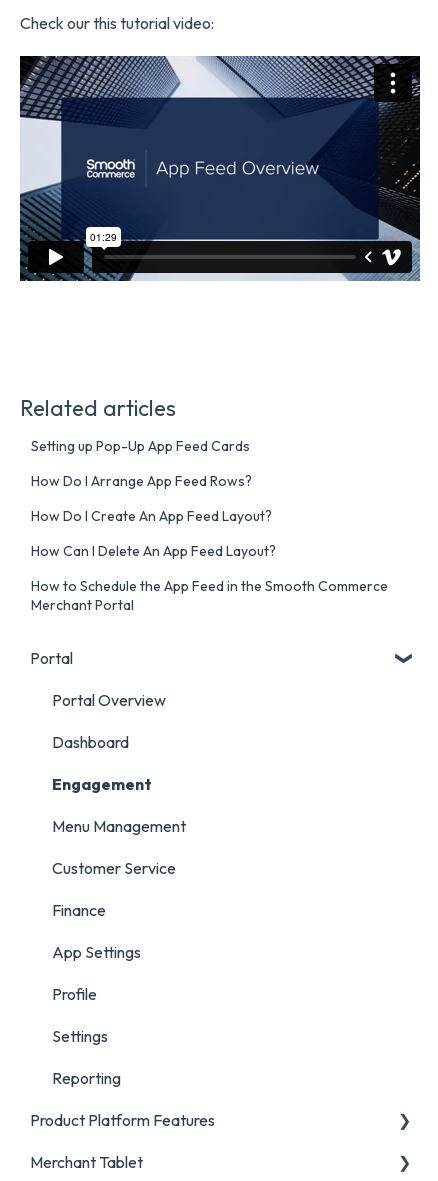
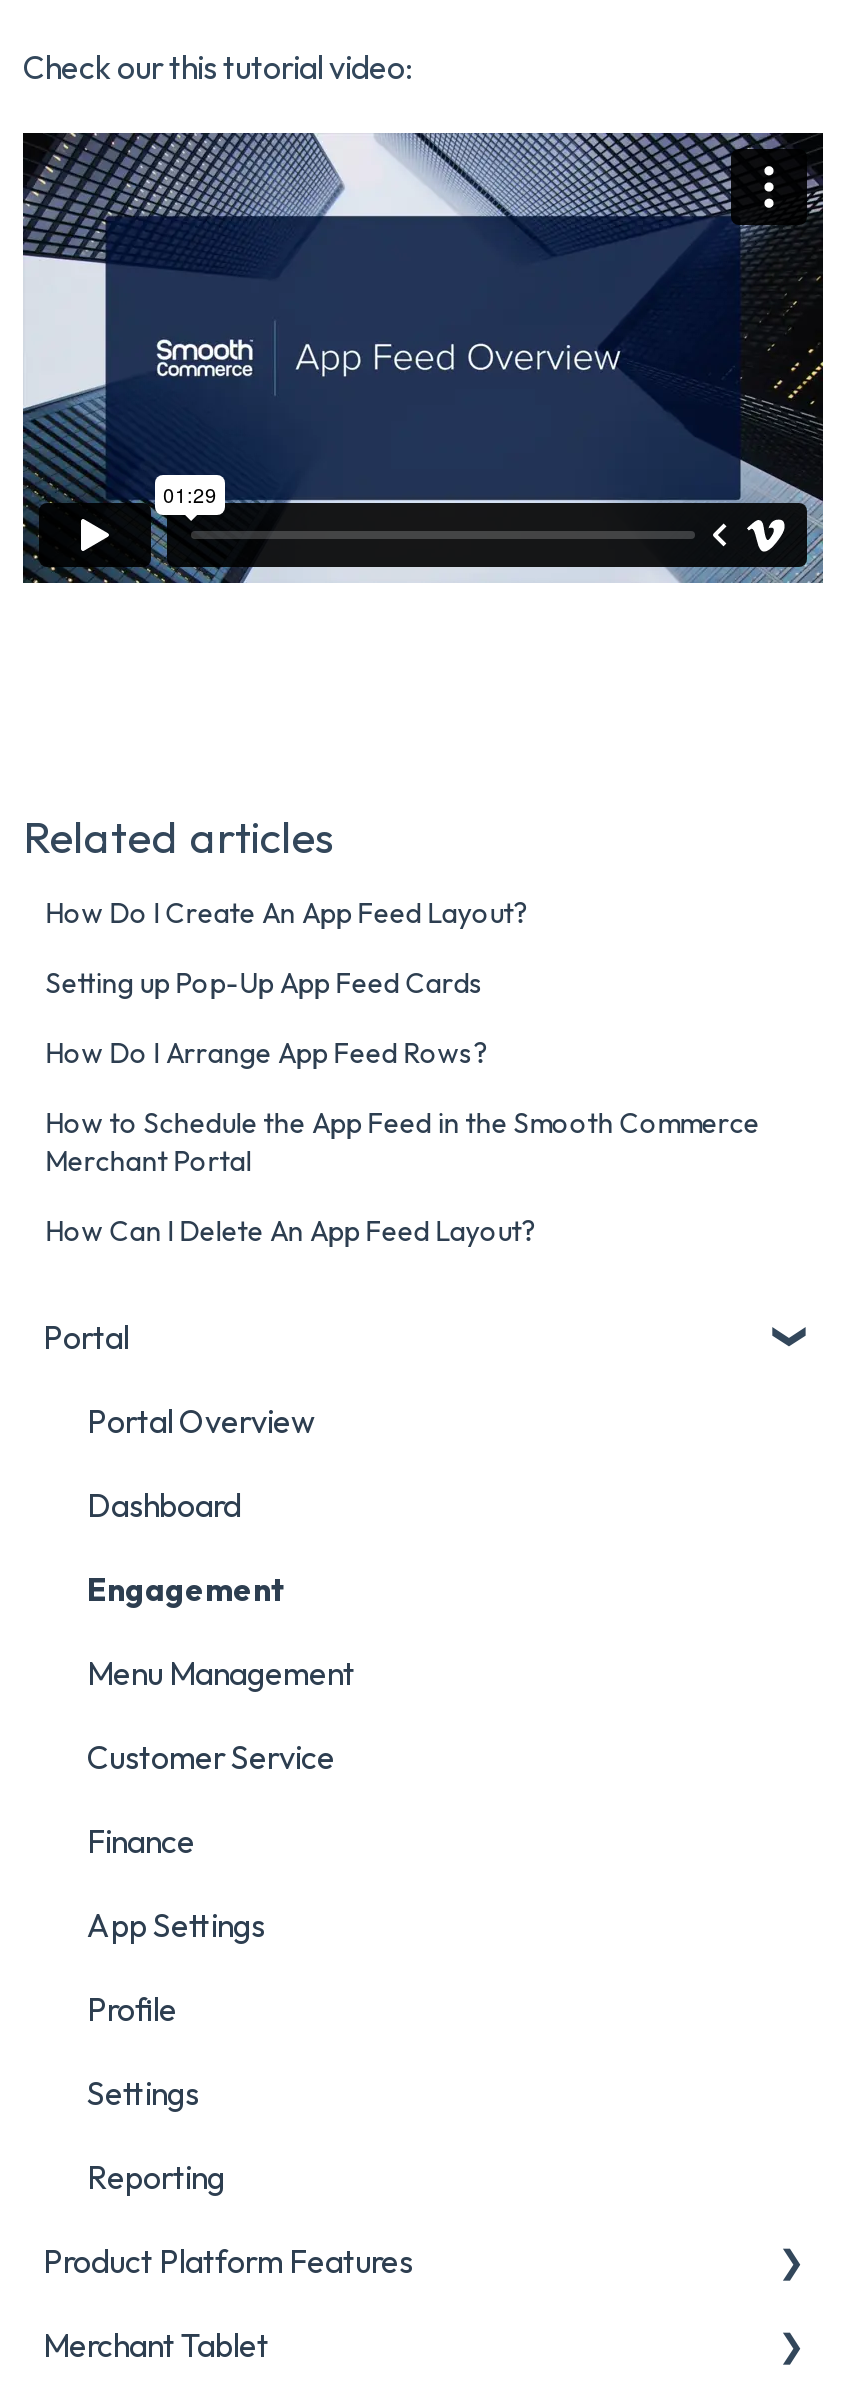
moved down: Setting up Pop-Up App Feed Cards | How Do I Arrange App Feed Rows?

moved up: How Do I Create An App Feed Layout?

moved down: How Can I Delete An App Feed Layout?

moved up: How to Schedule the App Feed in the Smooth Commerce | Merchant Portal
